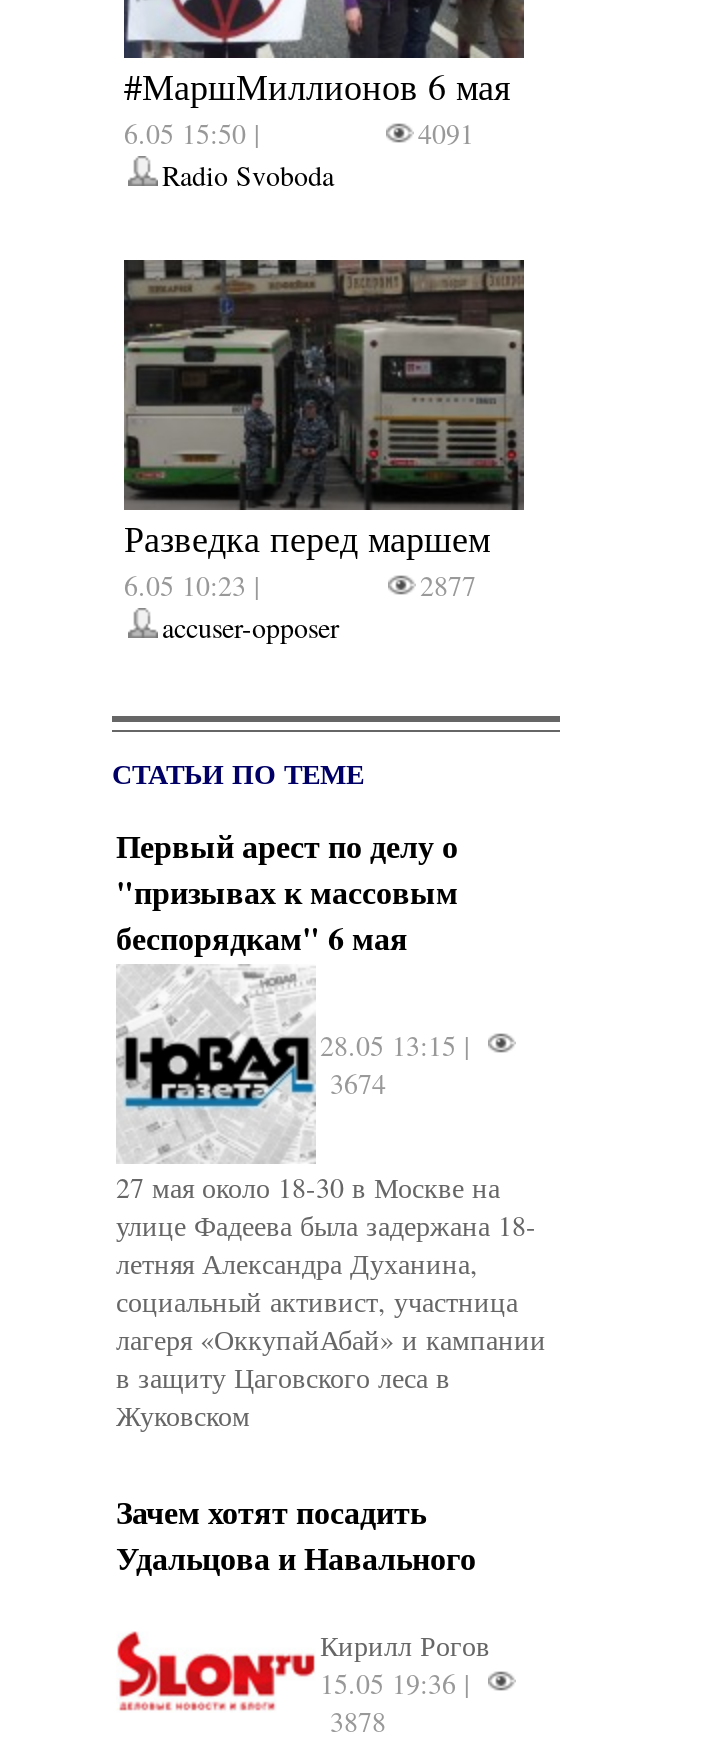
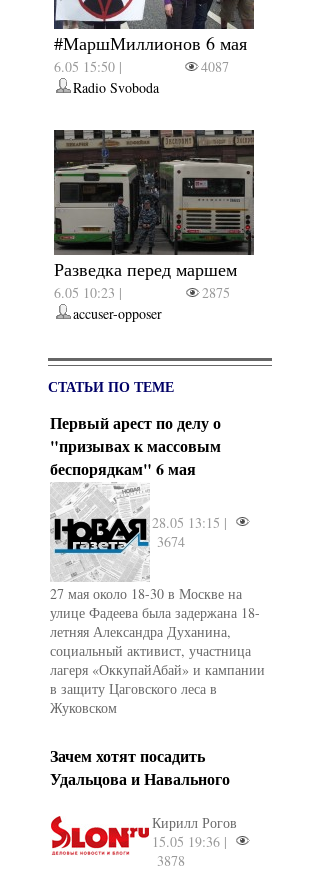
- 4091
+ 4087

- 2877
+ 2875
